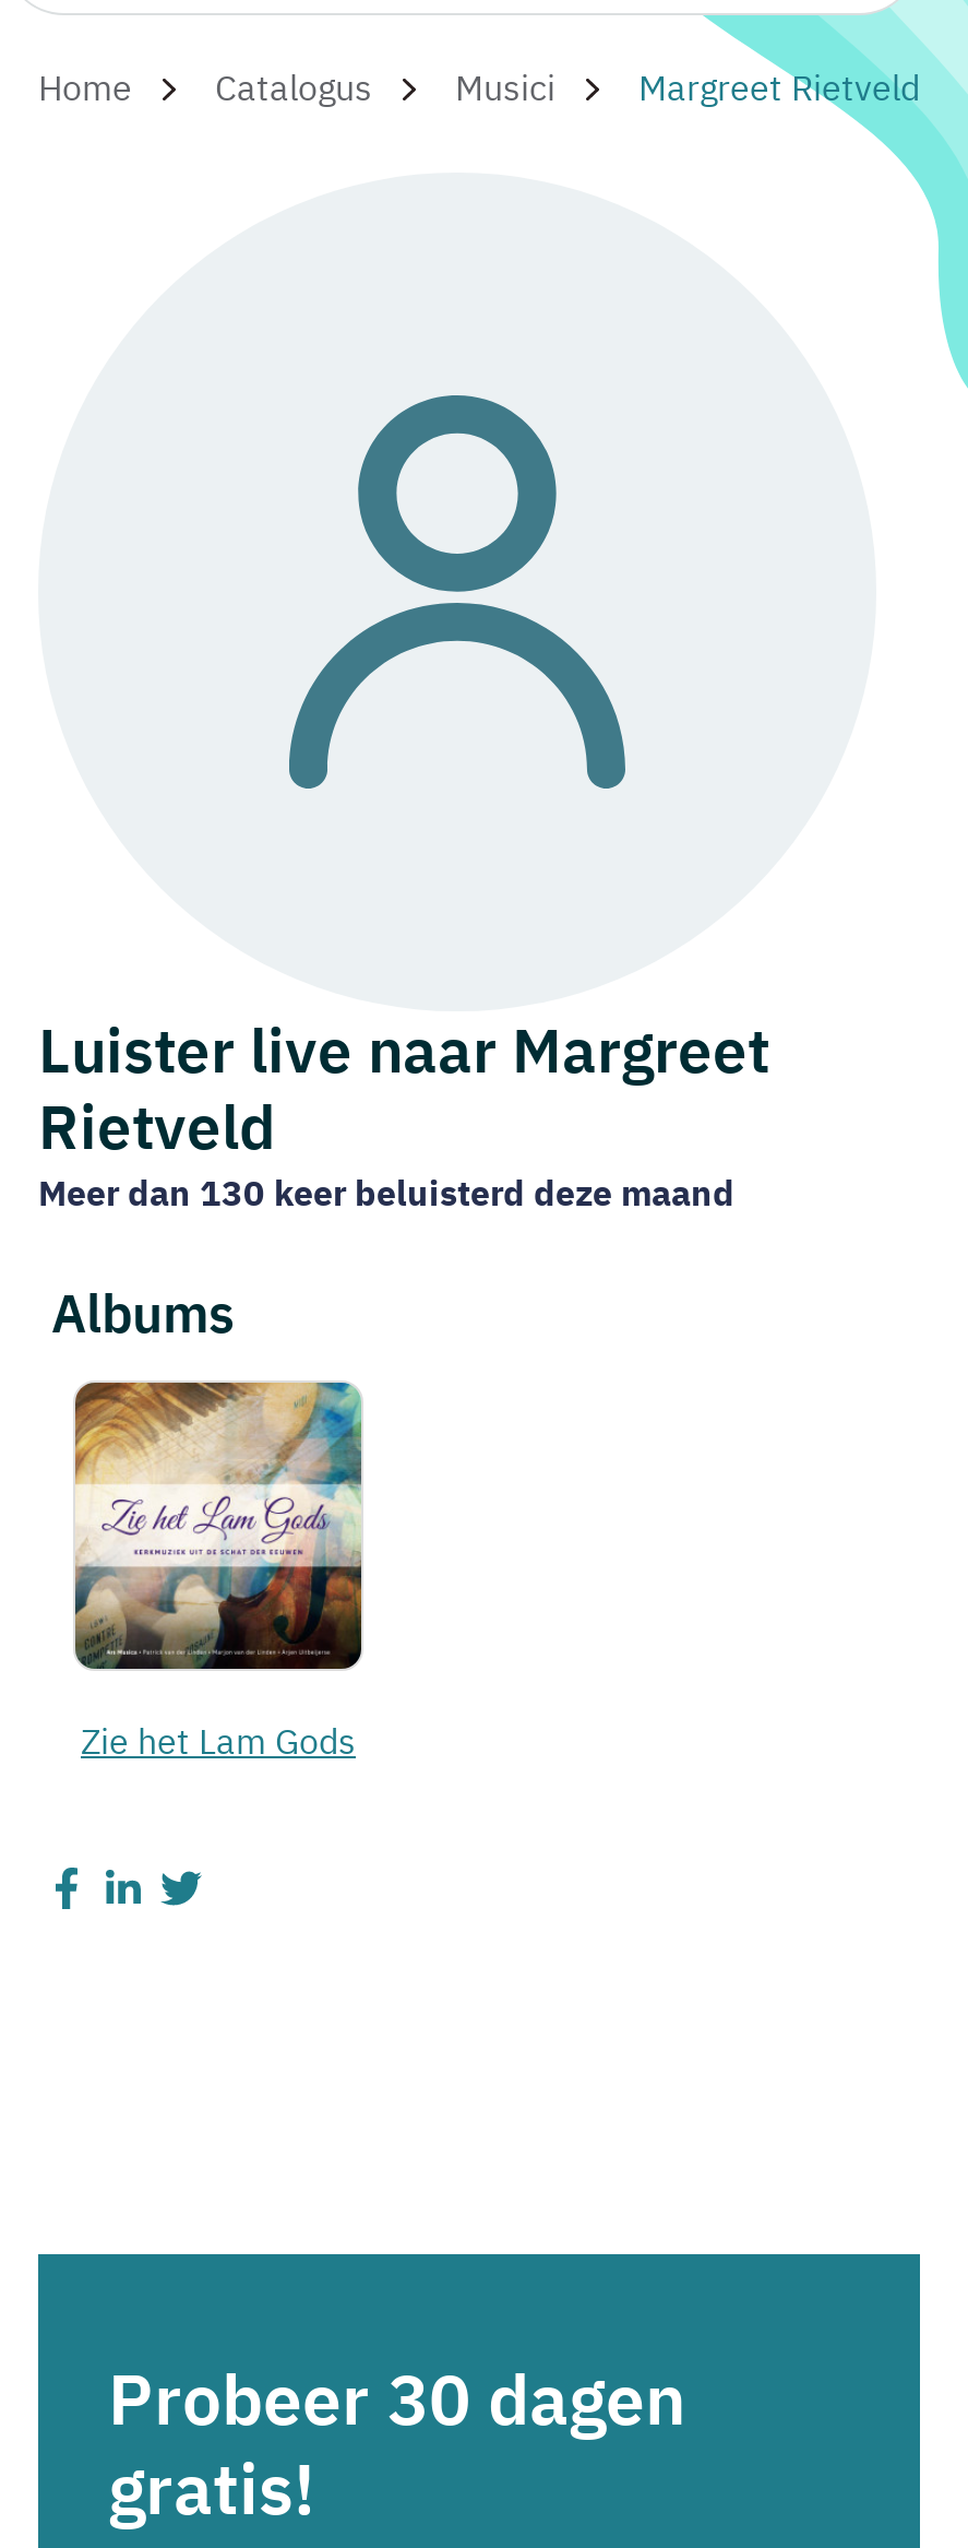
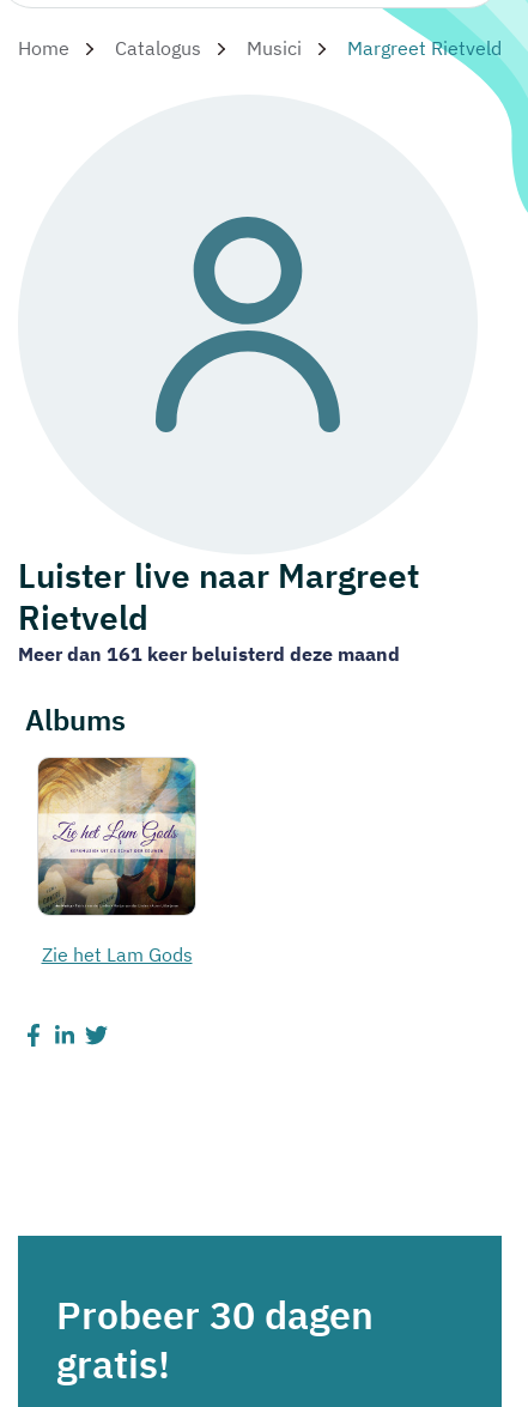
- Meer dan 130 keer beluisterd deze maand
+ Meer dan 161 keer beluisterd deze maand
